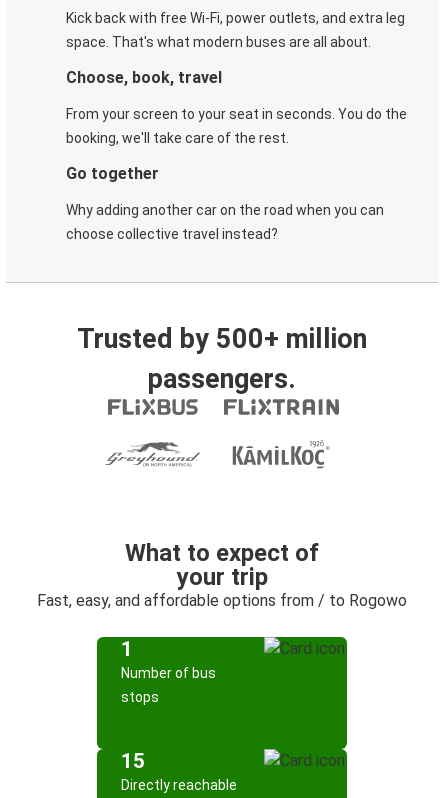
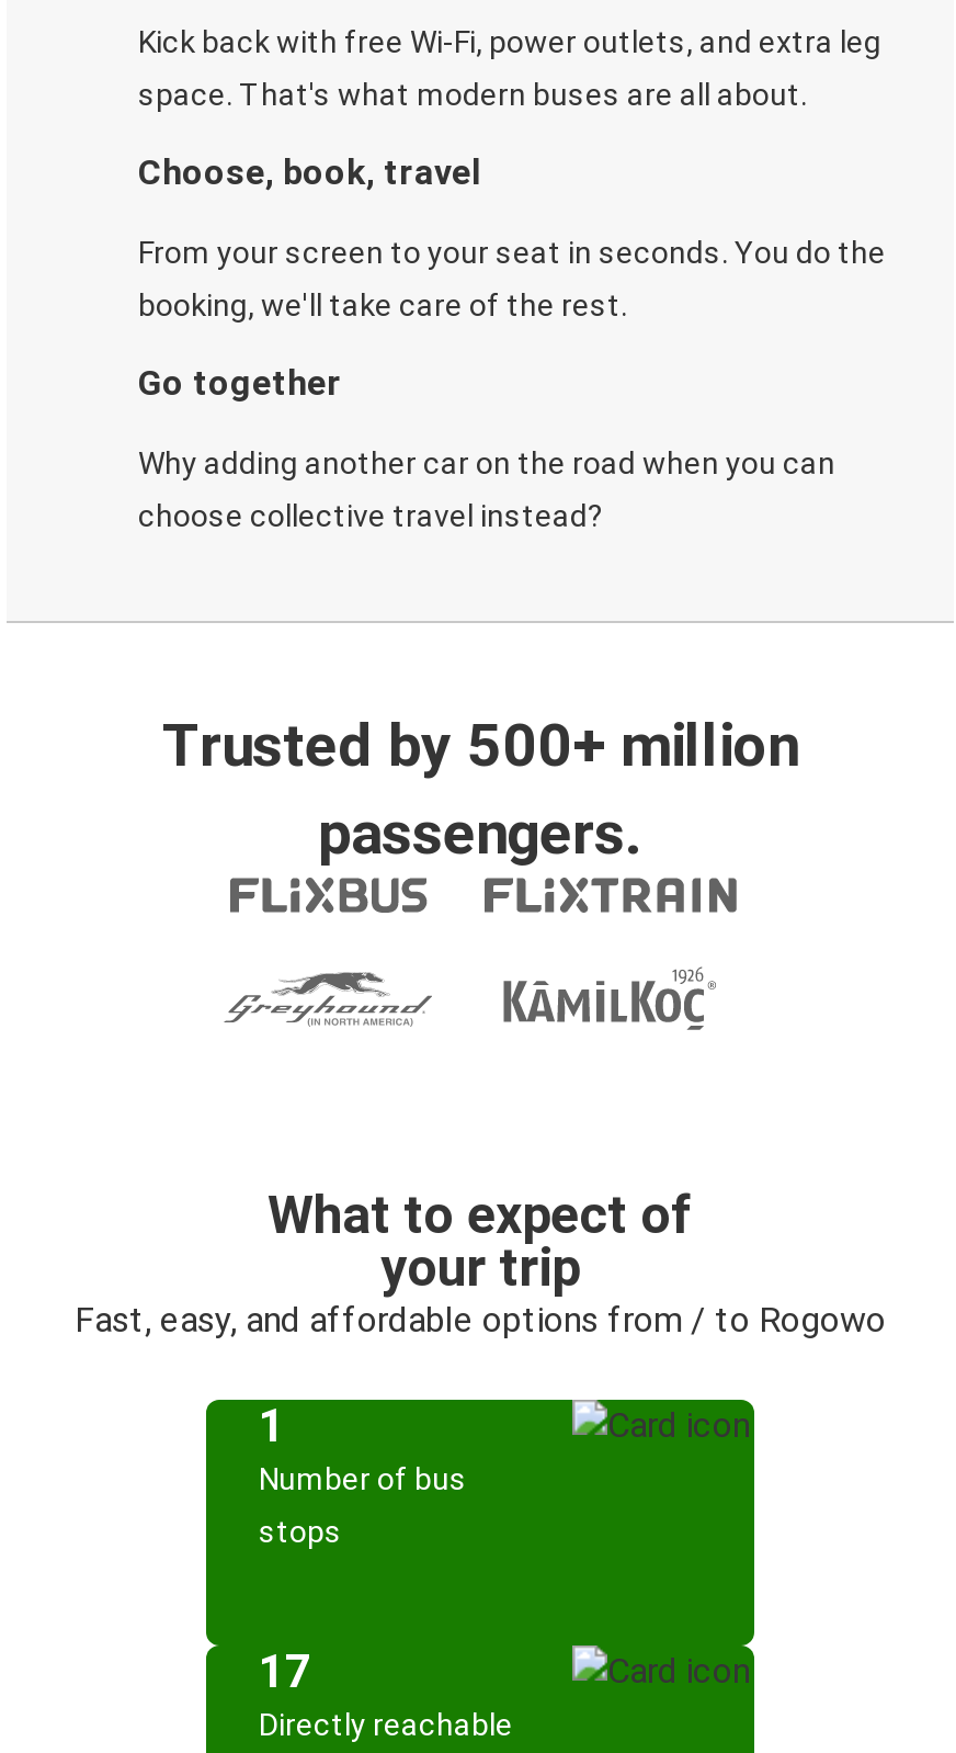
- 15
+ 17
